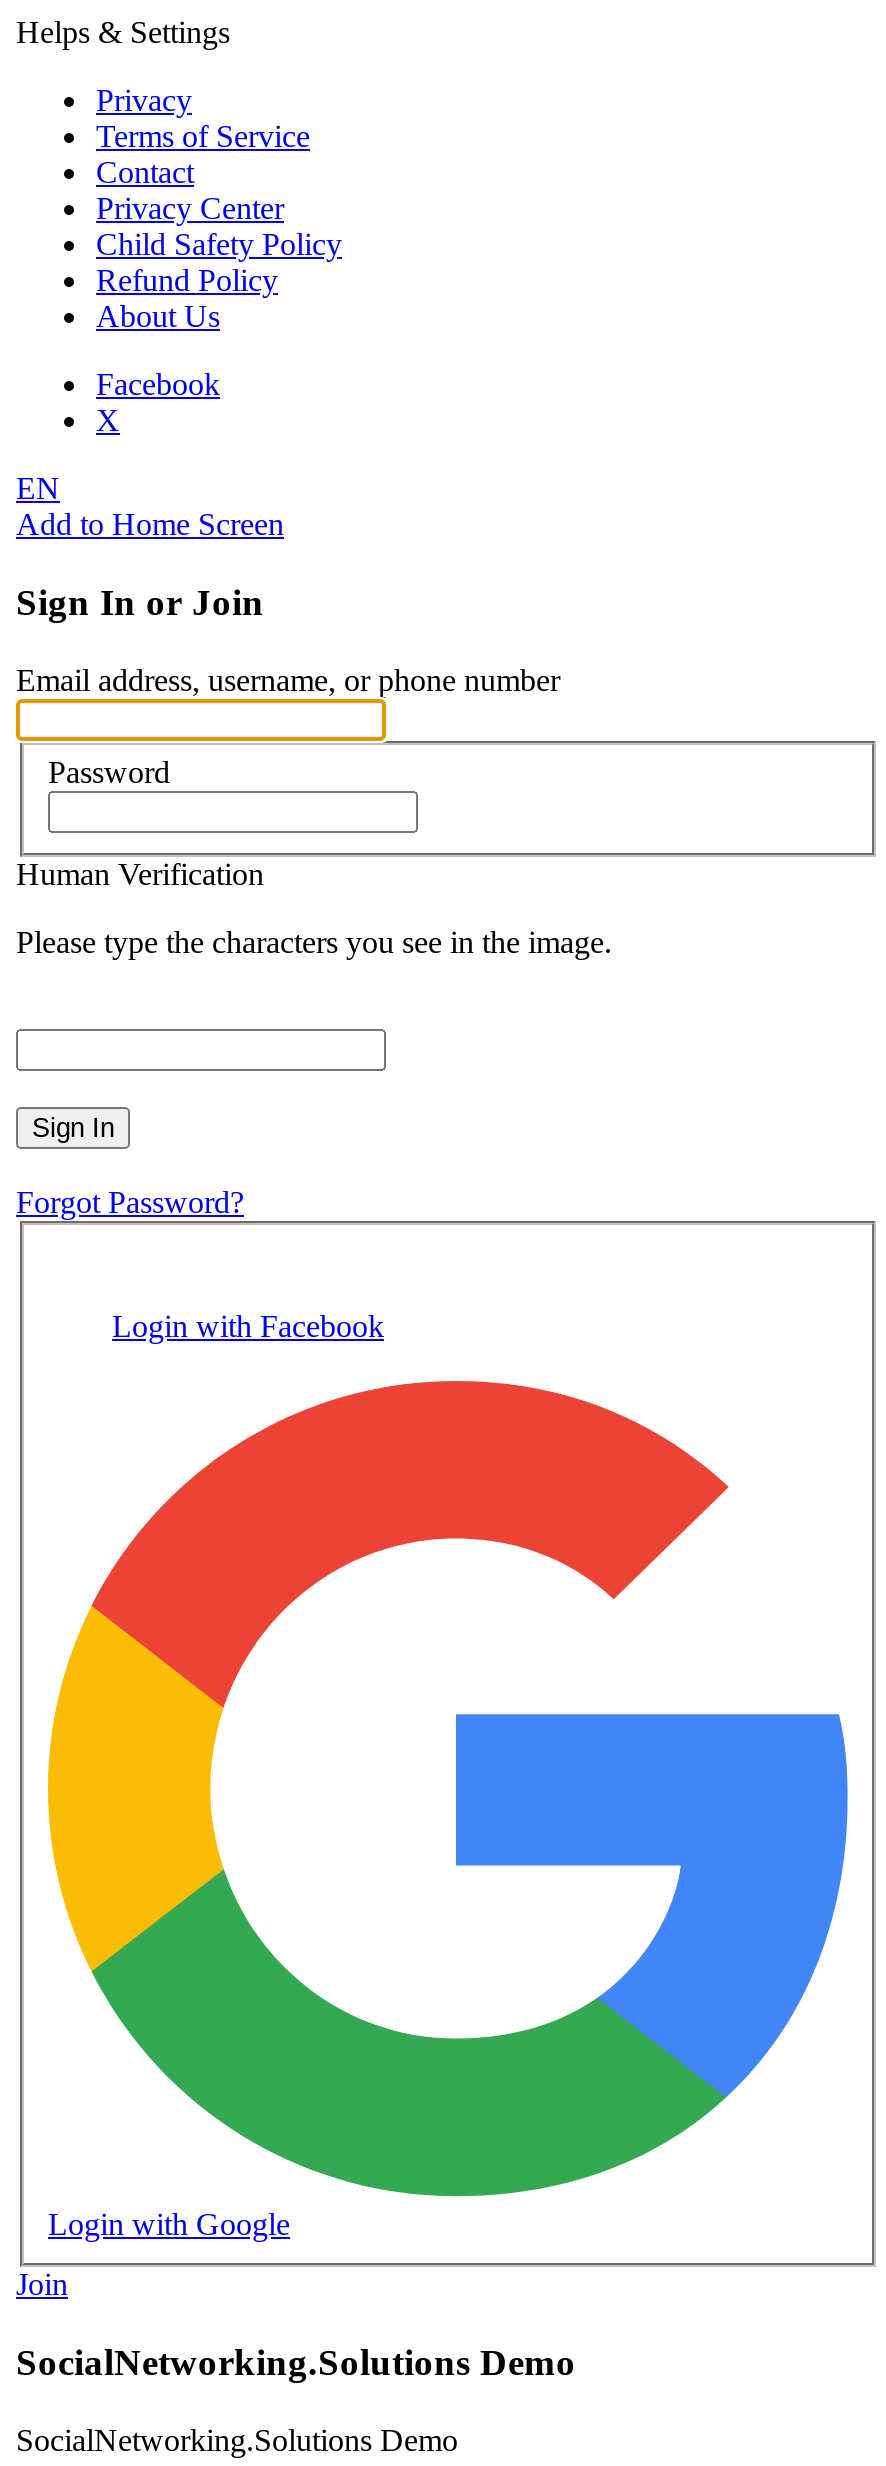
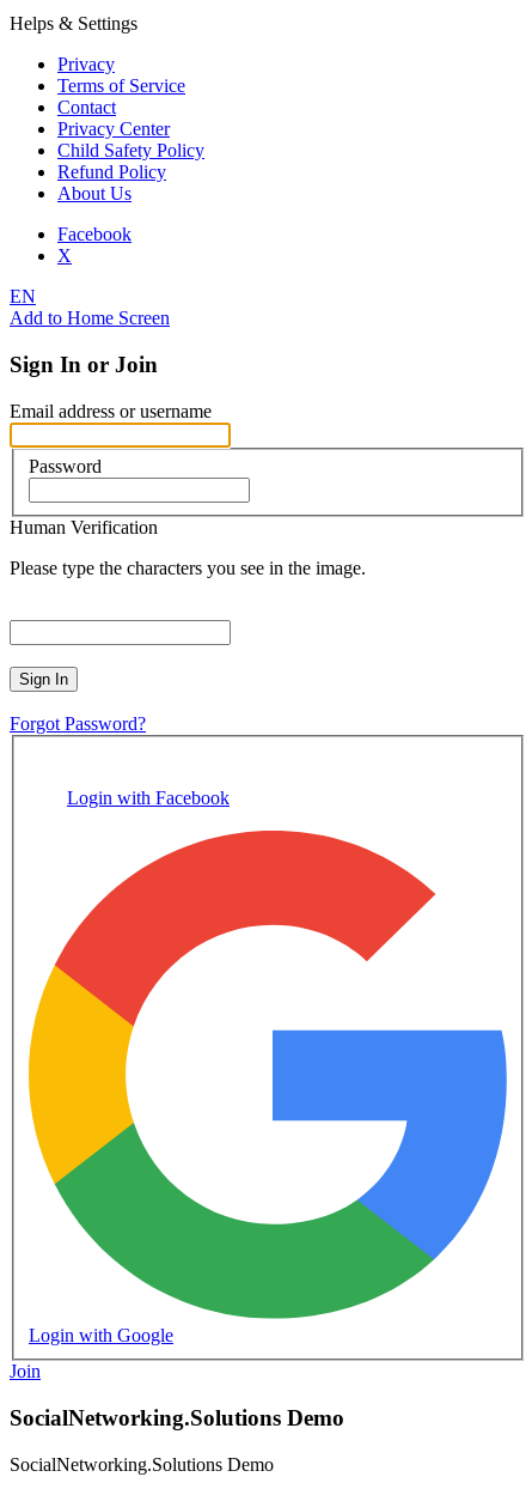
- Email address, username, or phone number
+ Email address or username
